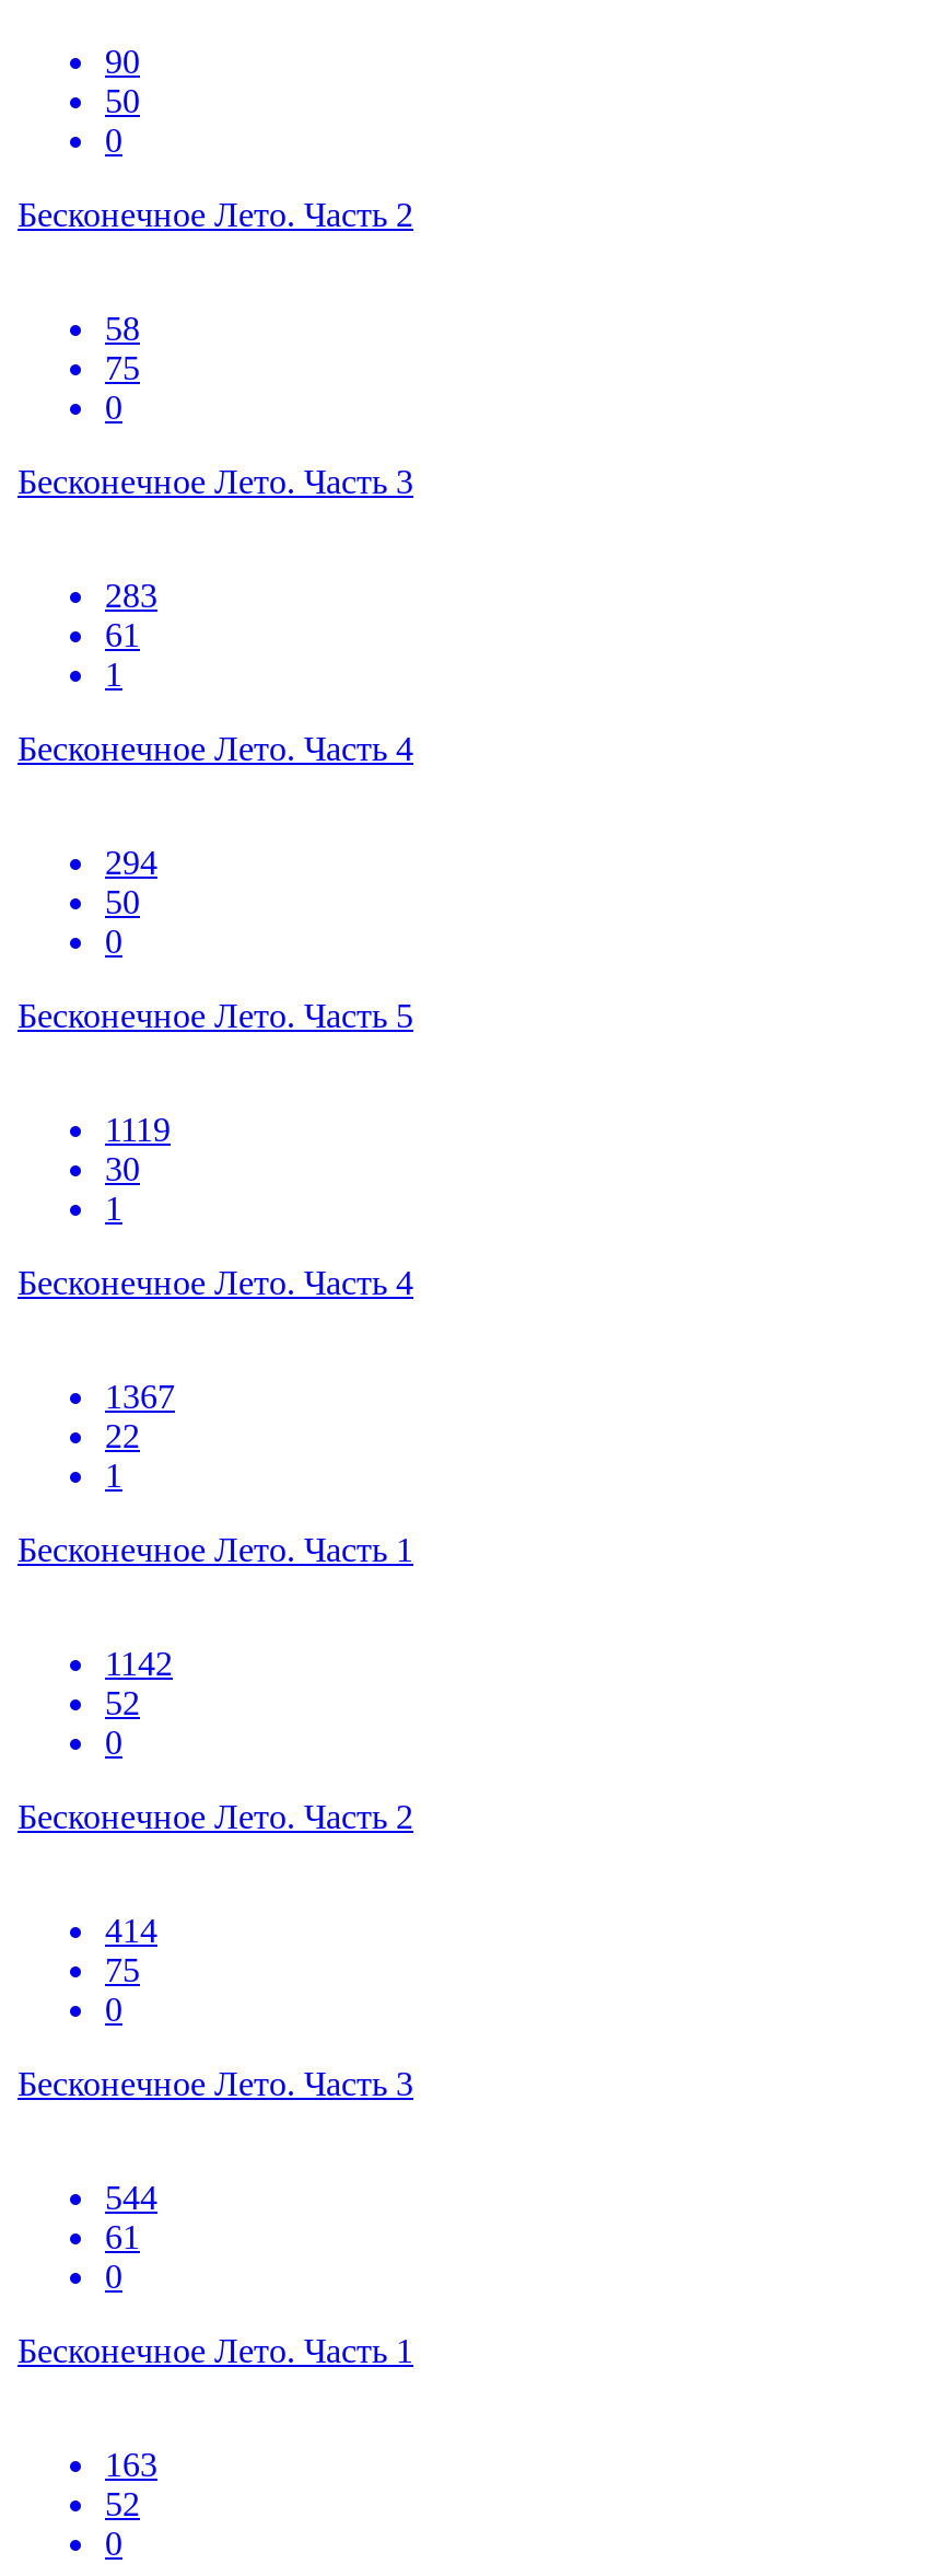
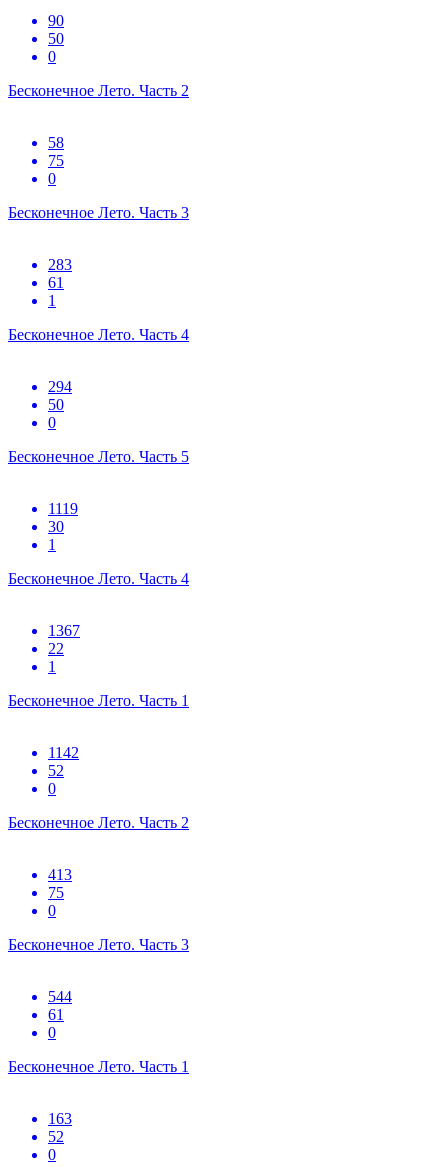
- 414
+ 413
